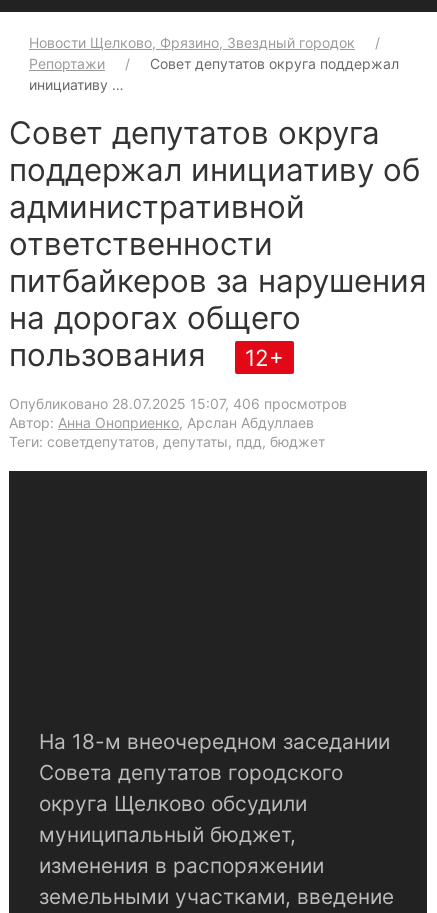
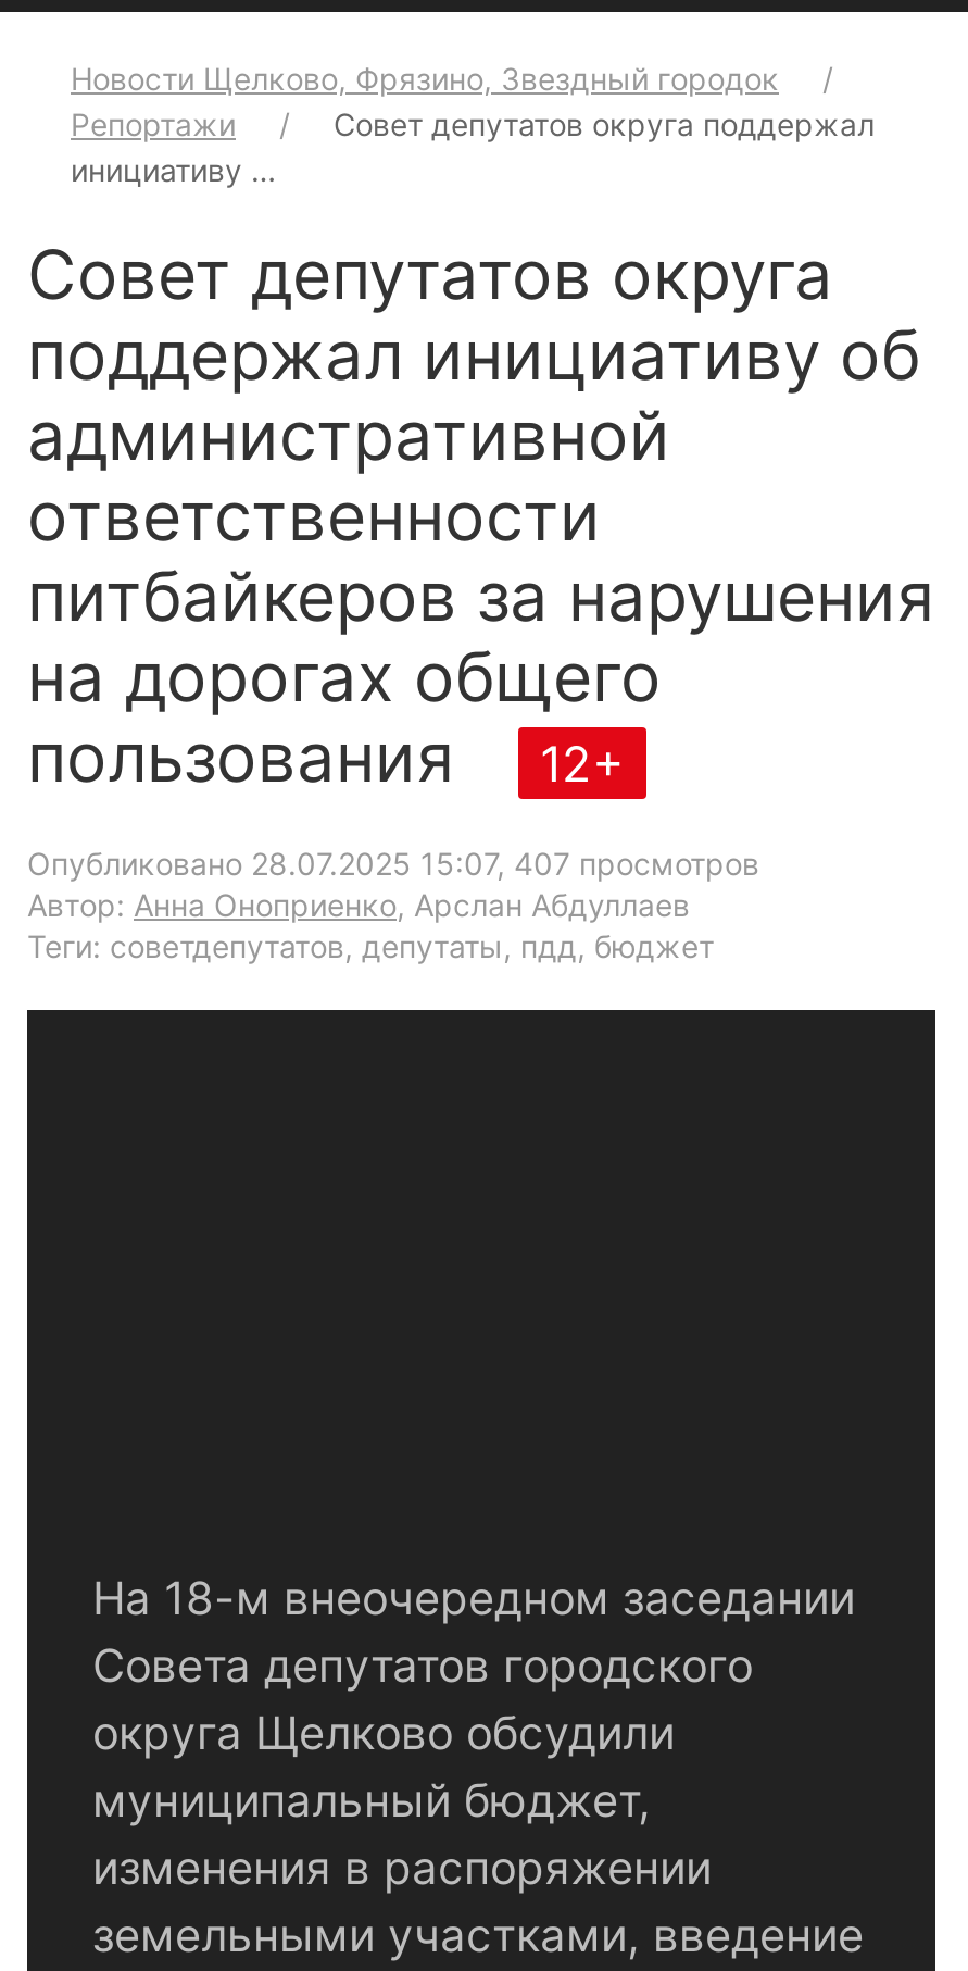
- Опубликовано 28.07.2025 15:07, 406 просмотров
+ Опубликовано 28.07.2025 15:07, 407 просмотров
